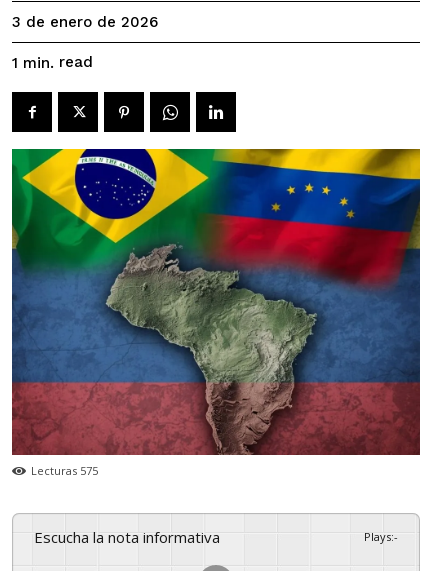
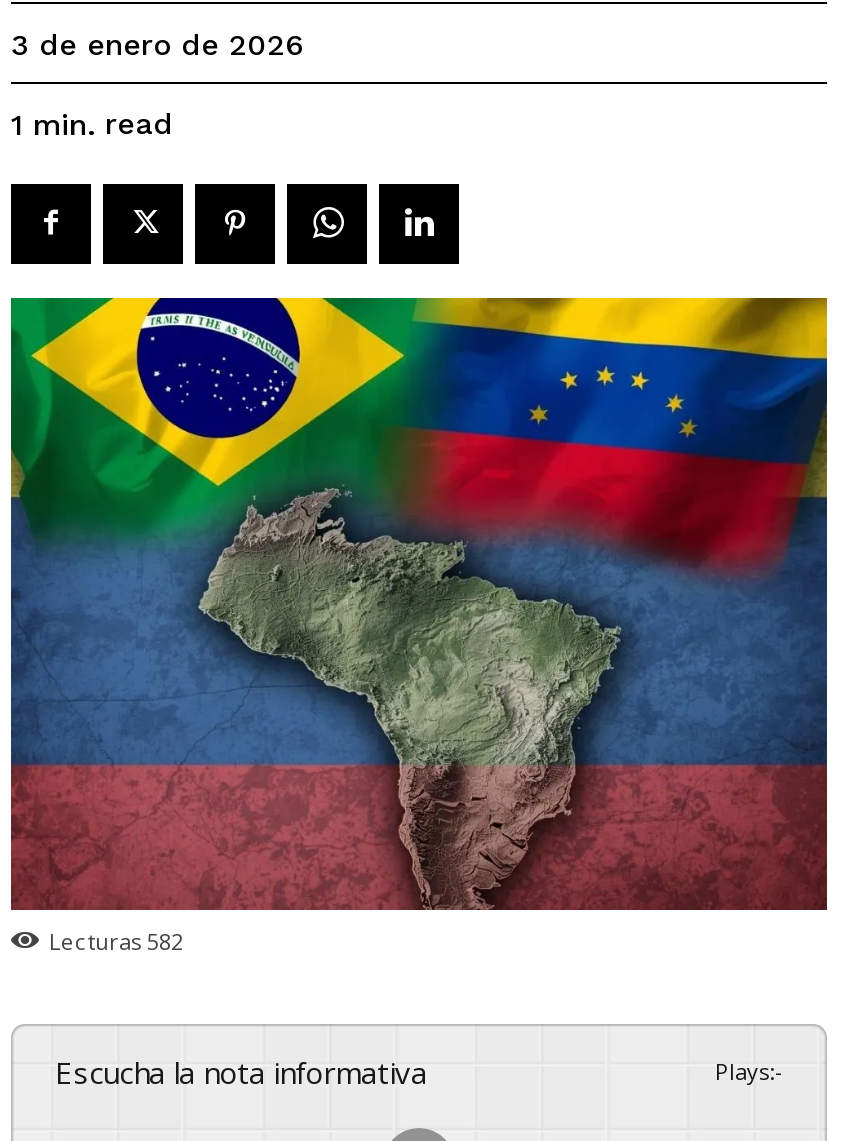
- Lecturas 575
+ Lecturas 582
